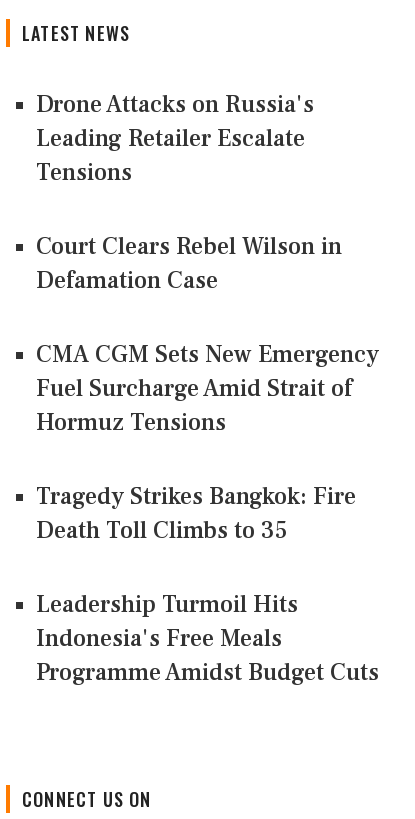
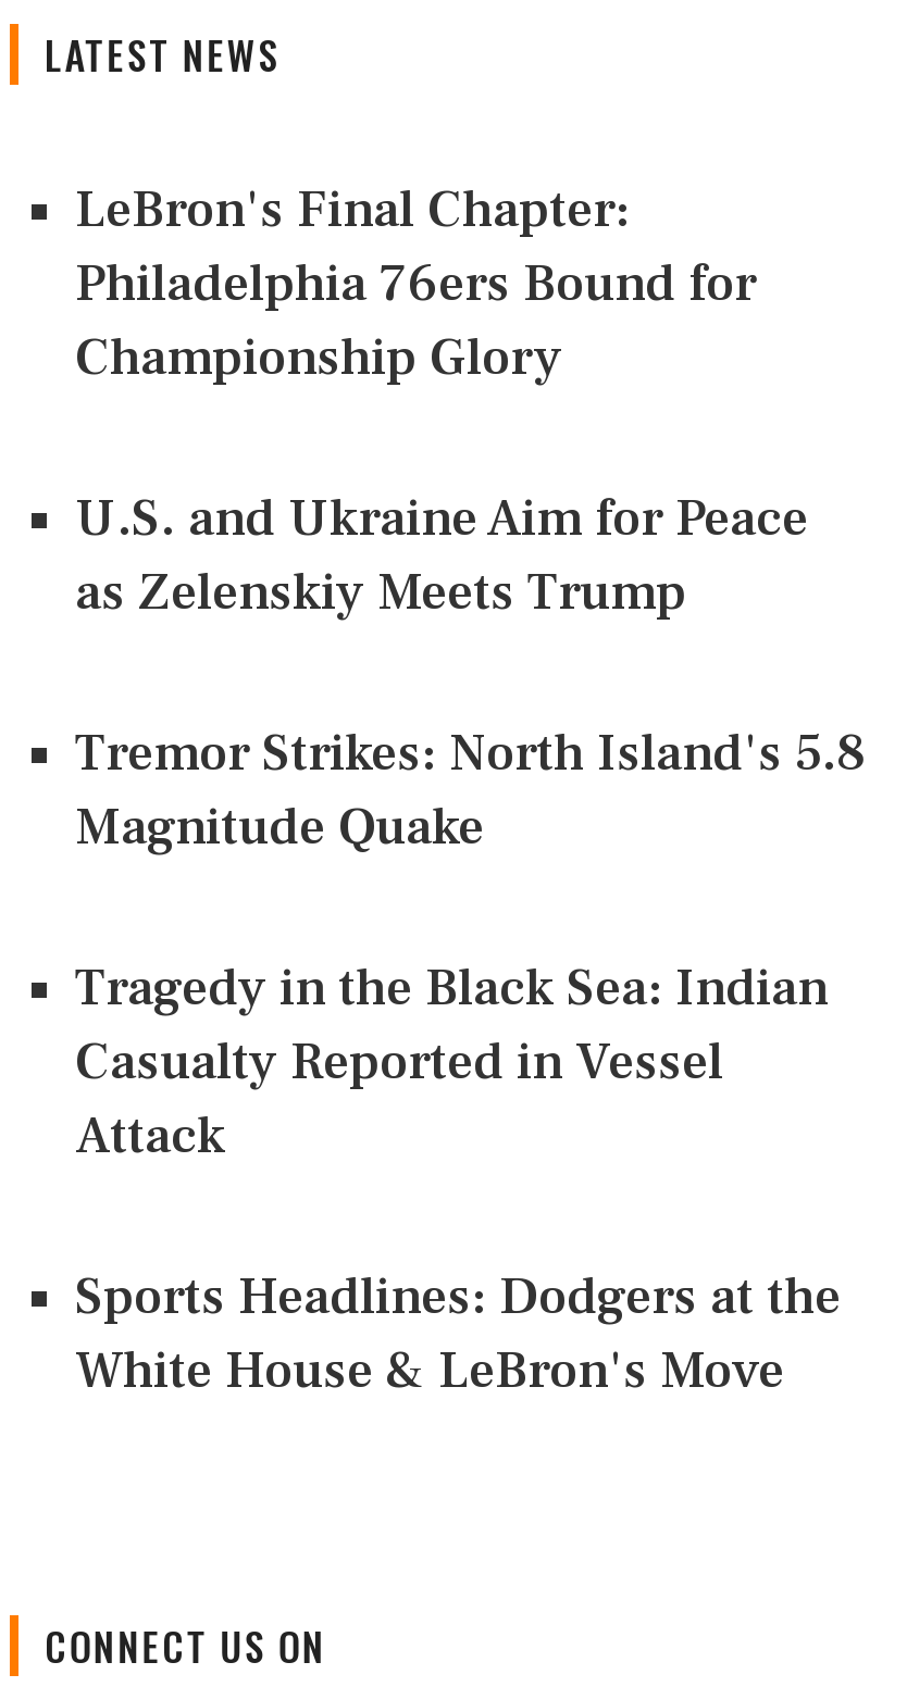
- Drone Attacks on Russia's
- Leading Retailer Escalate
- Tensions
+ LeBron's Final Chapter:
+ Philadelphia 76ers Bound for
+ Championship Glory

- Court Clears Rebel Wilson in
- Defamation Case
+ U.S. and Ukraine Aim for Peace
+ as Zelenskiy Meets Trump

- CMA CGM Sets New Emergency
- Fuel Surcharge Amid Strait of
- Hormuz Tensions
+ Tremor Strikes: North Island's 5.8
+ Magnitude Quake

- Tragedy Strikes Bangkok: Fire
- Death Toll Climbs to 35
+ Tragedy in the Black Sea: Indian
+ Casualty Reported in Vessel
+ Attack

- Leadership Turmoil Hits
- Indonesia's Free Meals
- Programme Amidst Budget Cuts
+ Sports Headlines: Dodgers at the
+ White House & LeBron's Move
